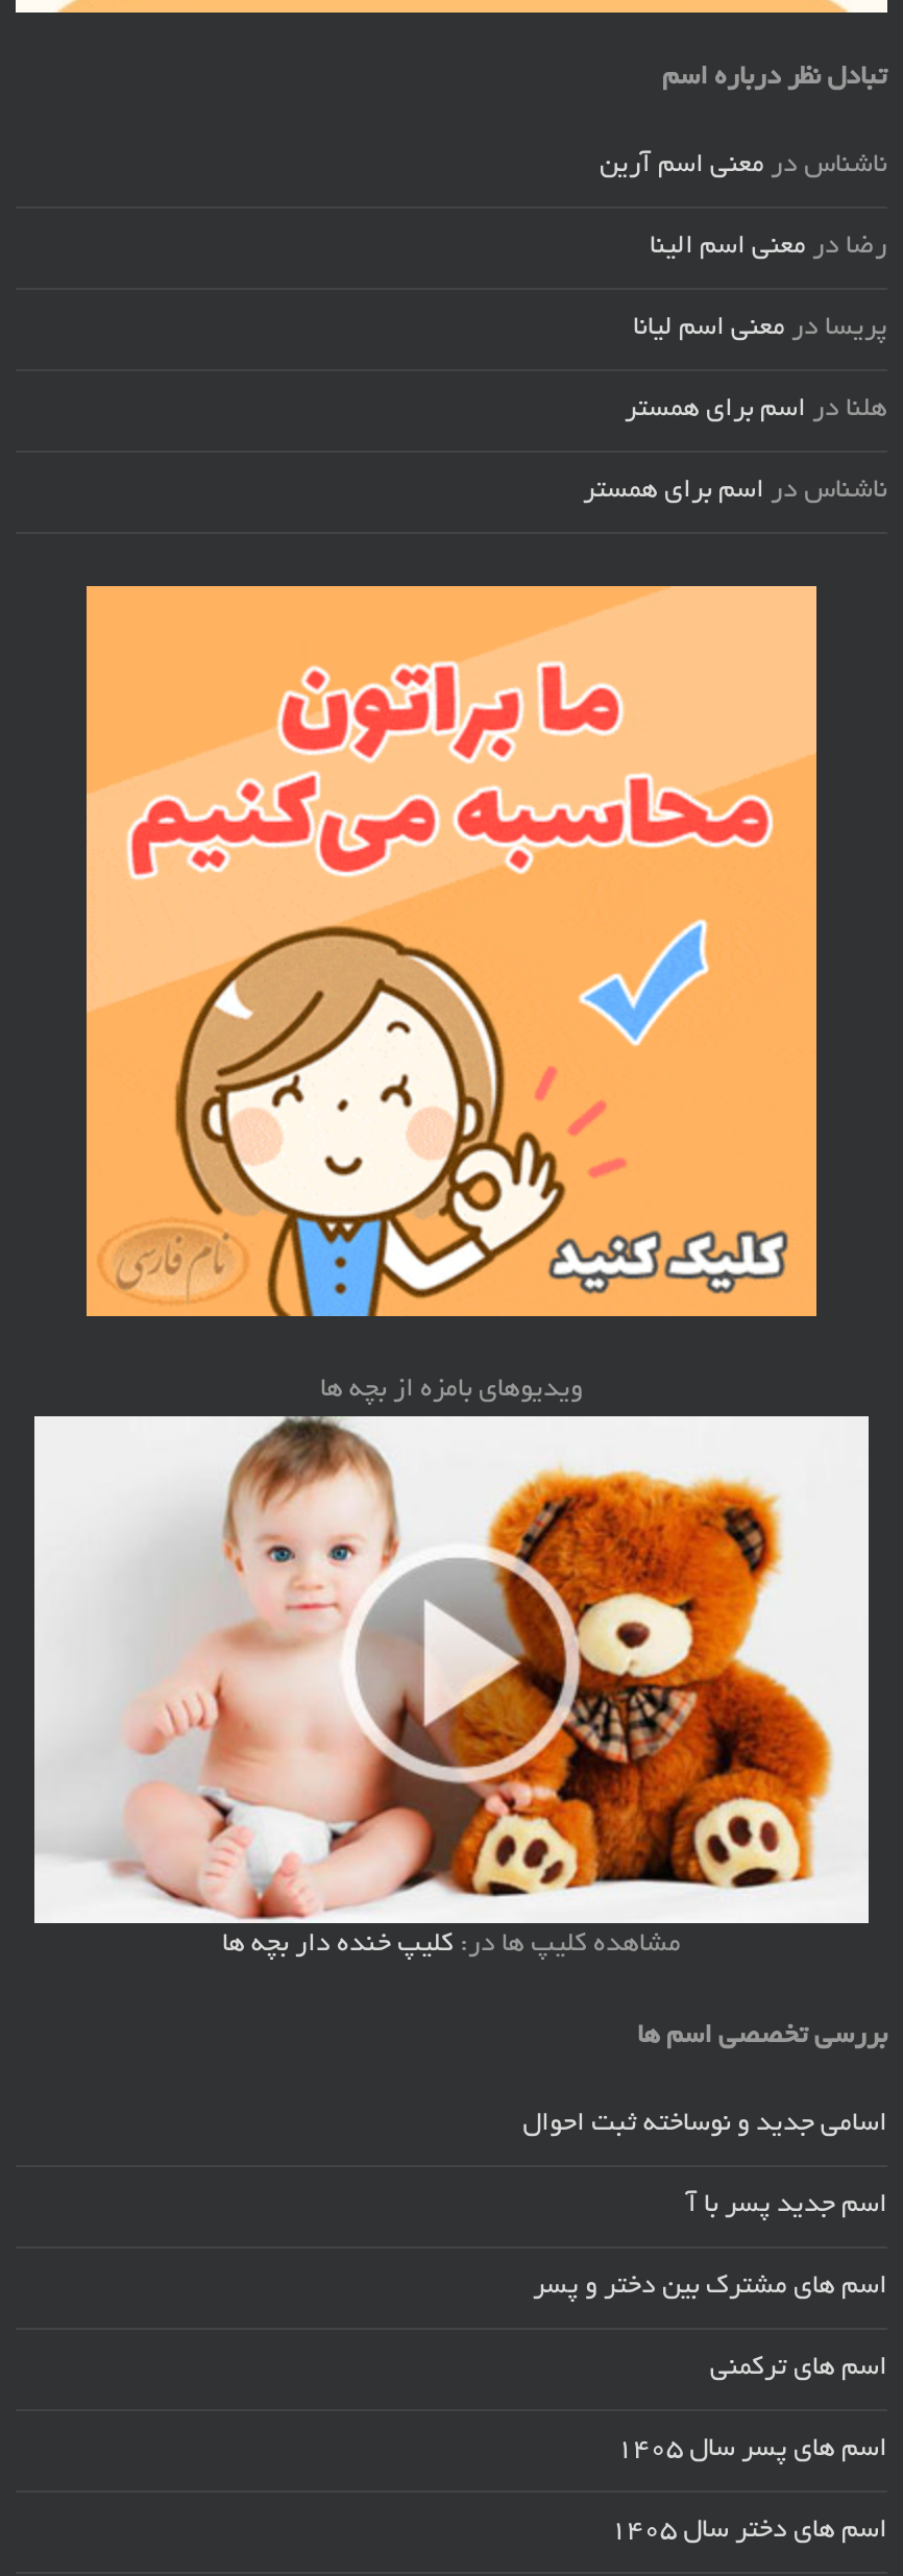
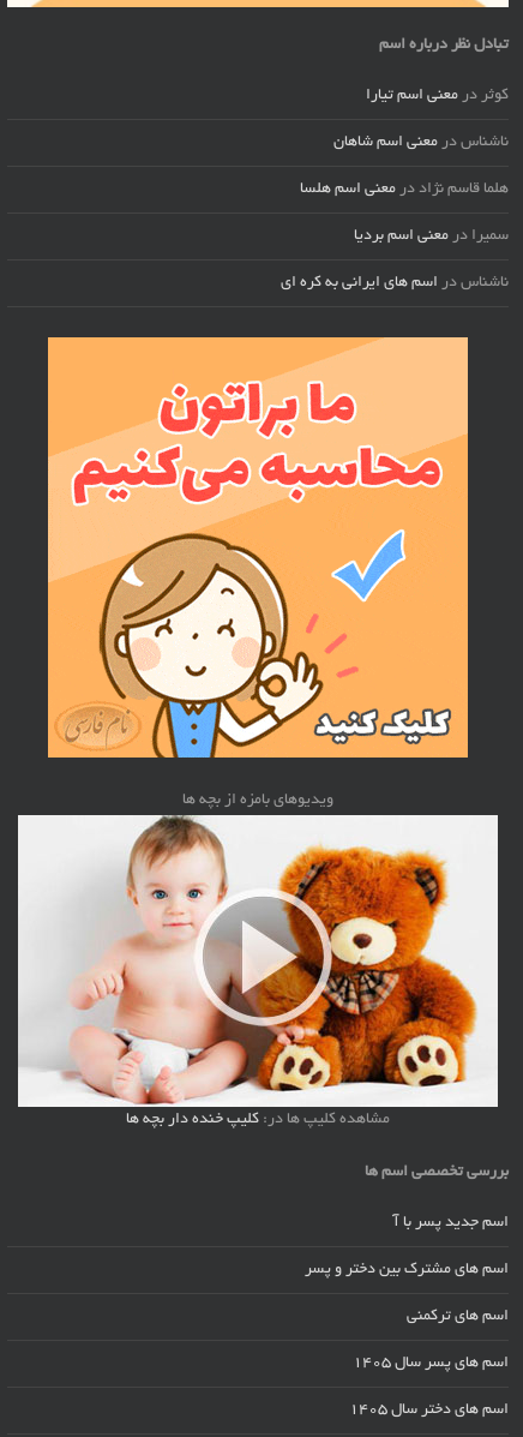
- ناشناس در معنی اسم آرین
+ کوثر در معنی اسم تیارا

- رضا در معنی اسم الینا
+ ناشناس در معنی اسم شاهان

- پریسا در معنی اسم لیانا
+ هلما قاسم نژاد در معنی اسم هلسا

- هلنا در اسم برای همستر
+ سمیرا در معنی اسم بردیا

- ناشناس در اسم برای همستر
+ ناشناس در اسم های ایرانی به کره ای

- اسامی جدید و نوساخته ثبت احوال
